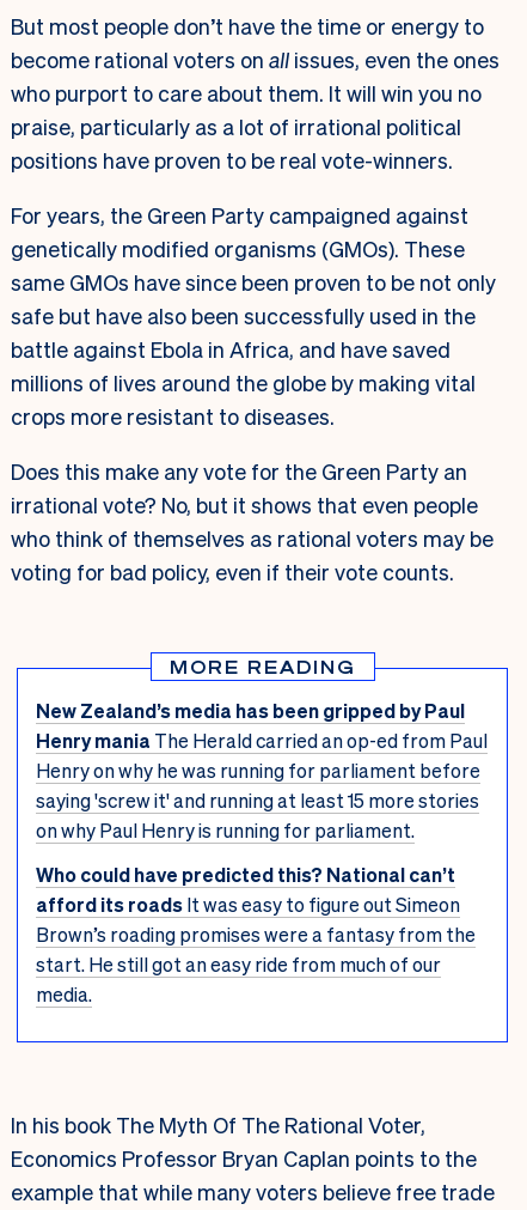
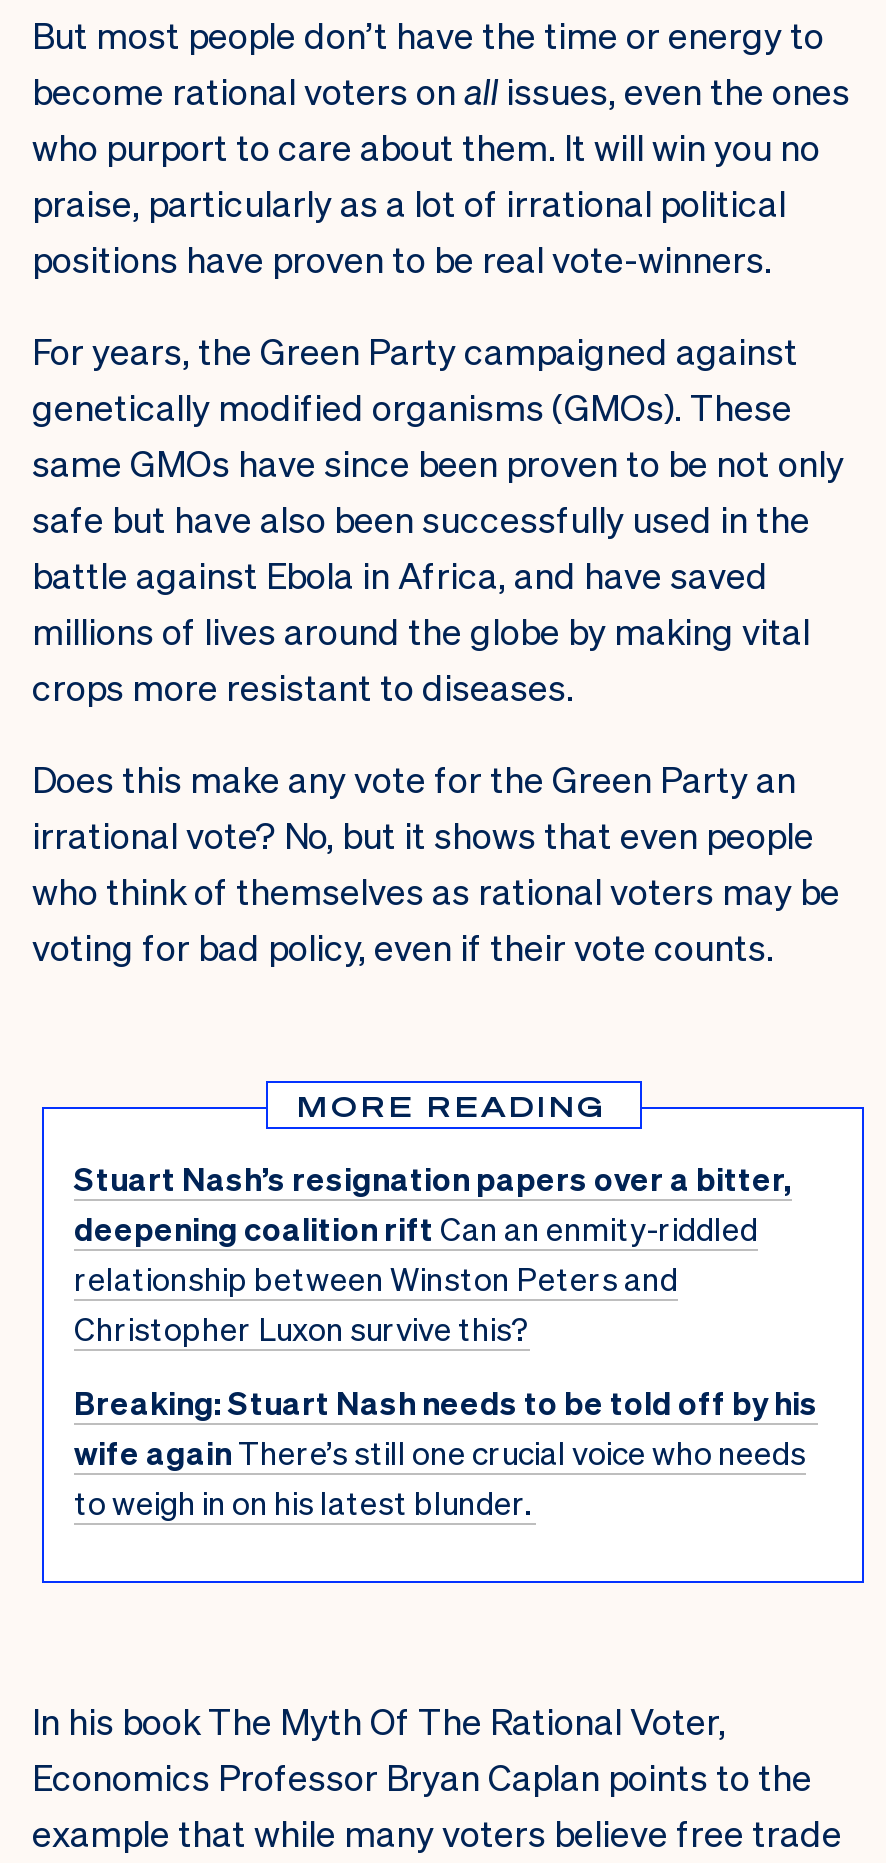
- New Zealand’s media has been gripped by Paul
- Henry mania The Herald carried an op-ed from Paul
- Henry on why he was running for parliament before
- saying 'screw it' and running at least 15 more stories
- on why Paul Henry is running for parliament.
+ Stuart Nash’s resignation papers over a bitter,
+ deepening coalition rift Can an enmity-riddled
+ relationship between Winston Peters and
+ Christopher Luxon survive this?

- Who could have predicted this? National can’t
- afford its roads It was easy to figure out Simeon
- Brown’s roading promises were a fantasy from the
- start. He still got an easy ride from much of our
- media.
+ Breaking: Stuart Nash needs to be told off by his
+ wife again There’s still one crucial voice who needs
+ to weigh in on his latest blunder.
